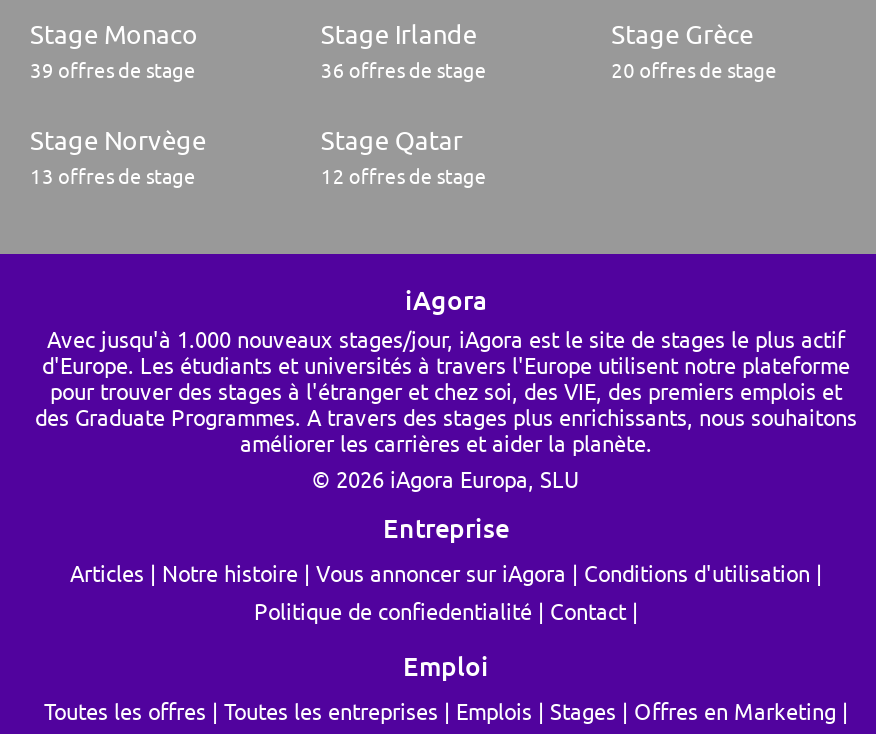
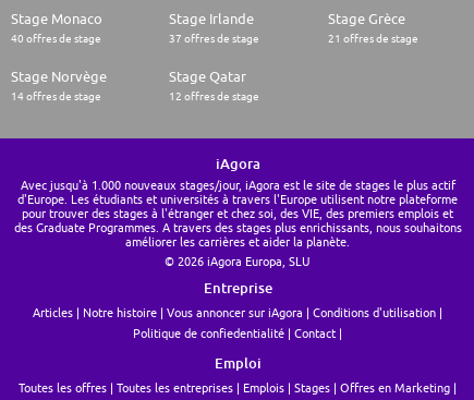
- 39 offres de stage
+ 40 offres de stage

- 36 offres de stage
+ 37 offres de stage

- 20 offres de stage
+ 21 offres de stage

- 13 offres de stage
+ 14 offres de stage
